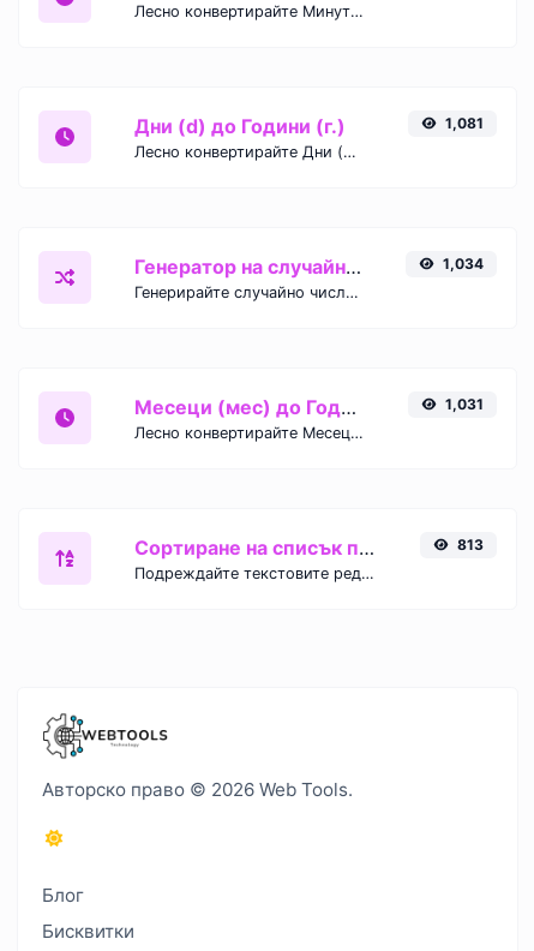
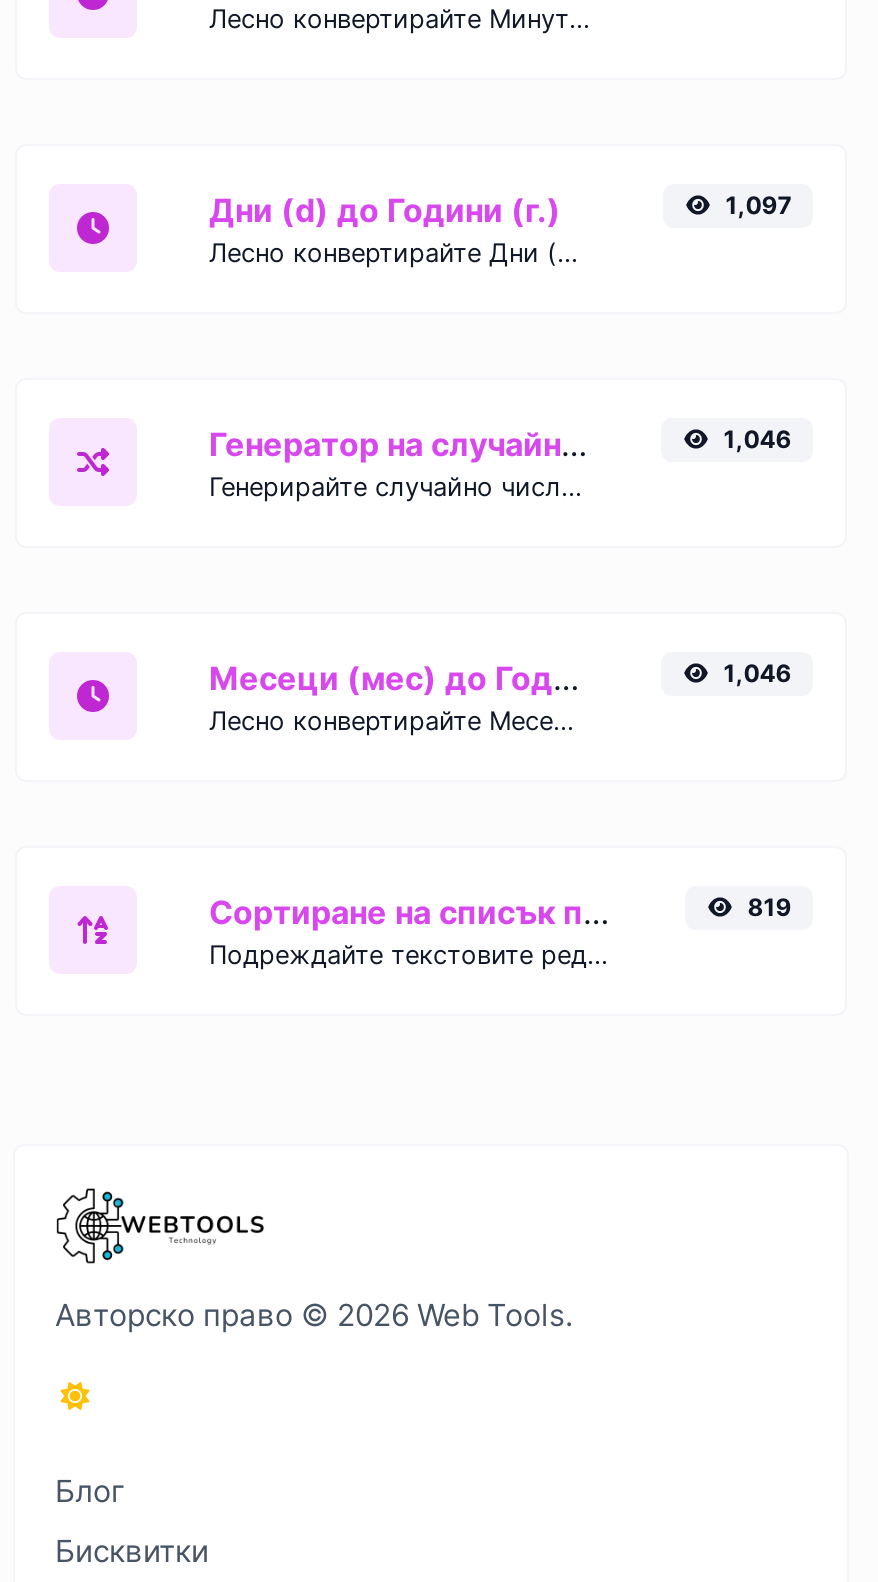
- 1,081
+ 1,097

- 1,034
+ 1,046

- 1,031
+ 1,046

- 813
+ 819
